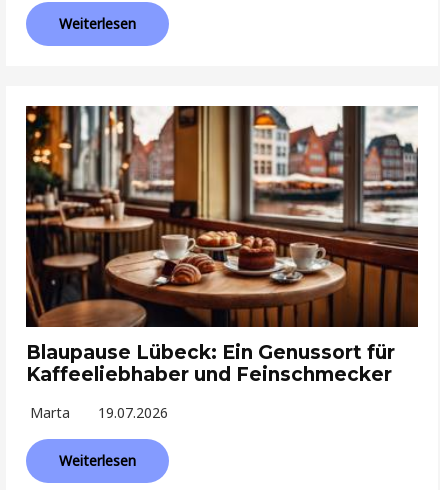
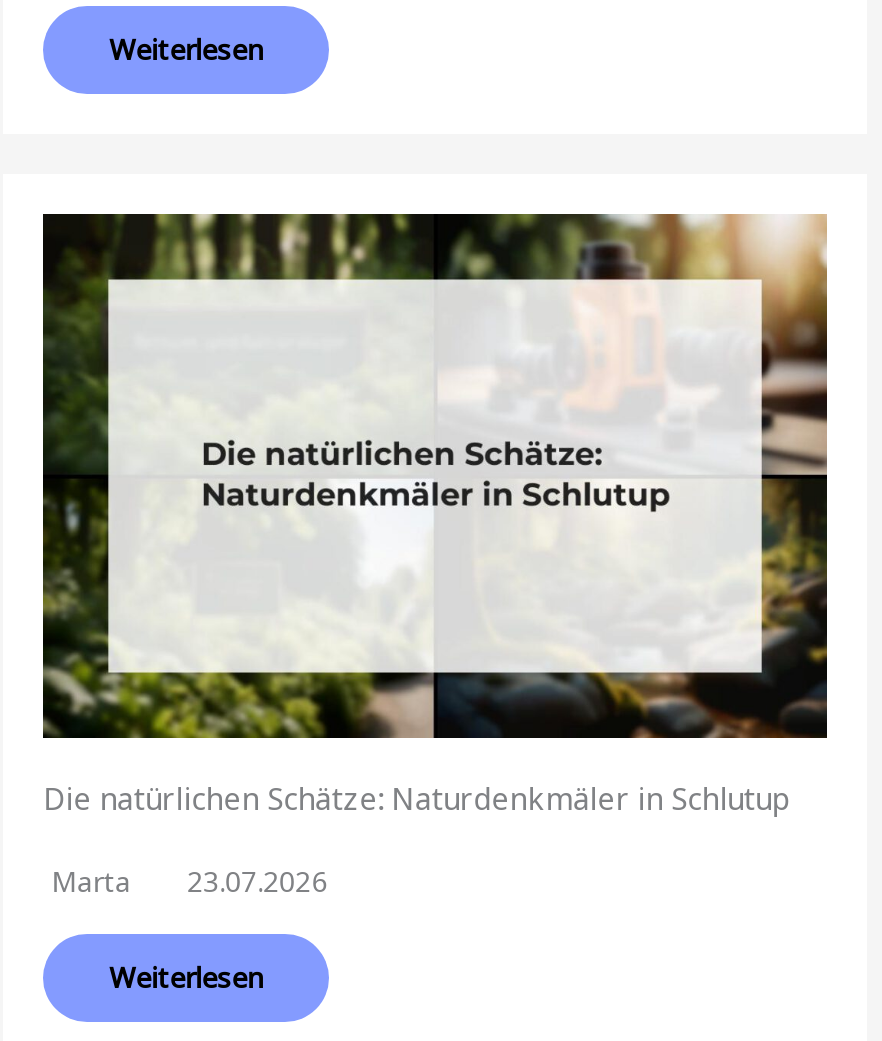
- [image]
- Blaupause Lübeck: Ein Genussort für
- Kaffeeliebhaber und Feinschmecker
+ [image]
+ Die natürlichen Schätze: Naturdenkmäler in Schlutup

- Marta 19.07.2026
+ Marta 23.07.2026
